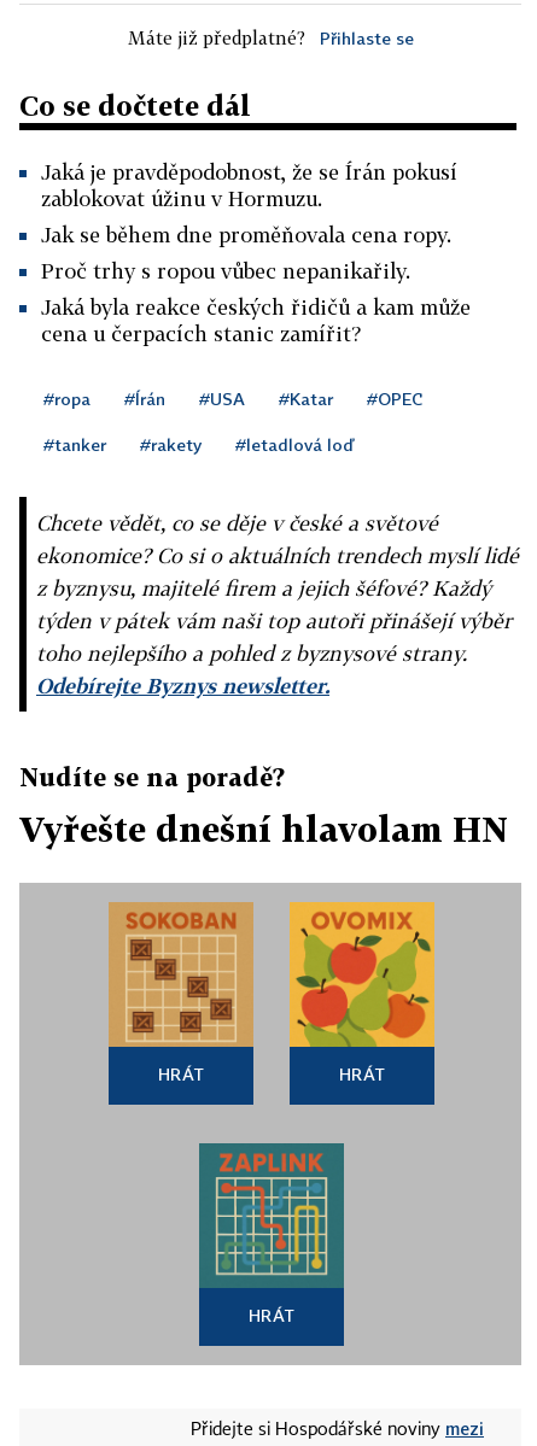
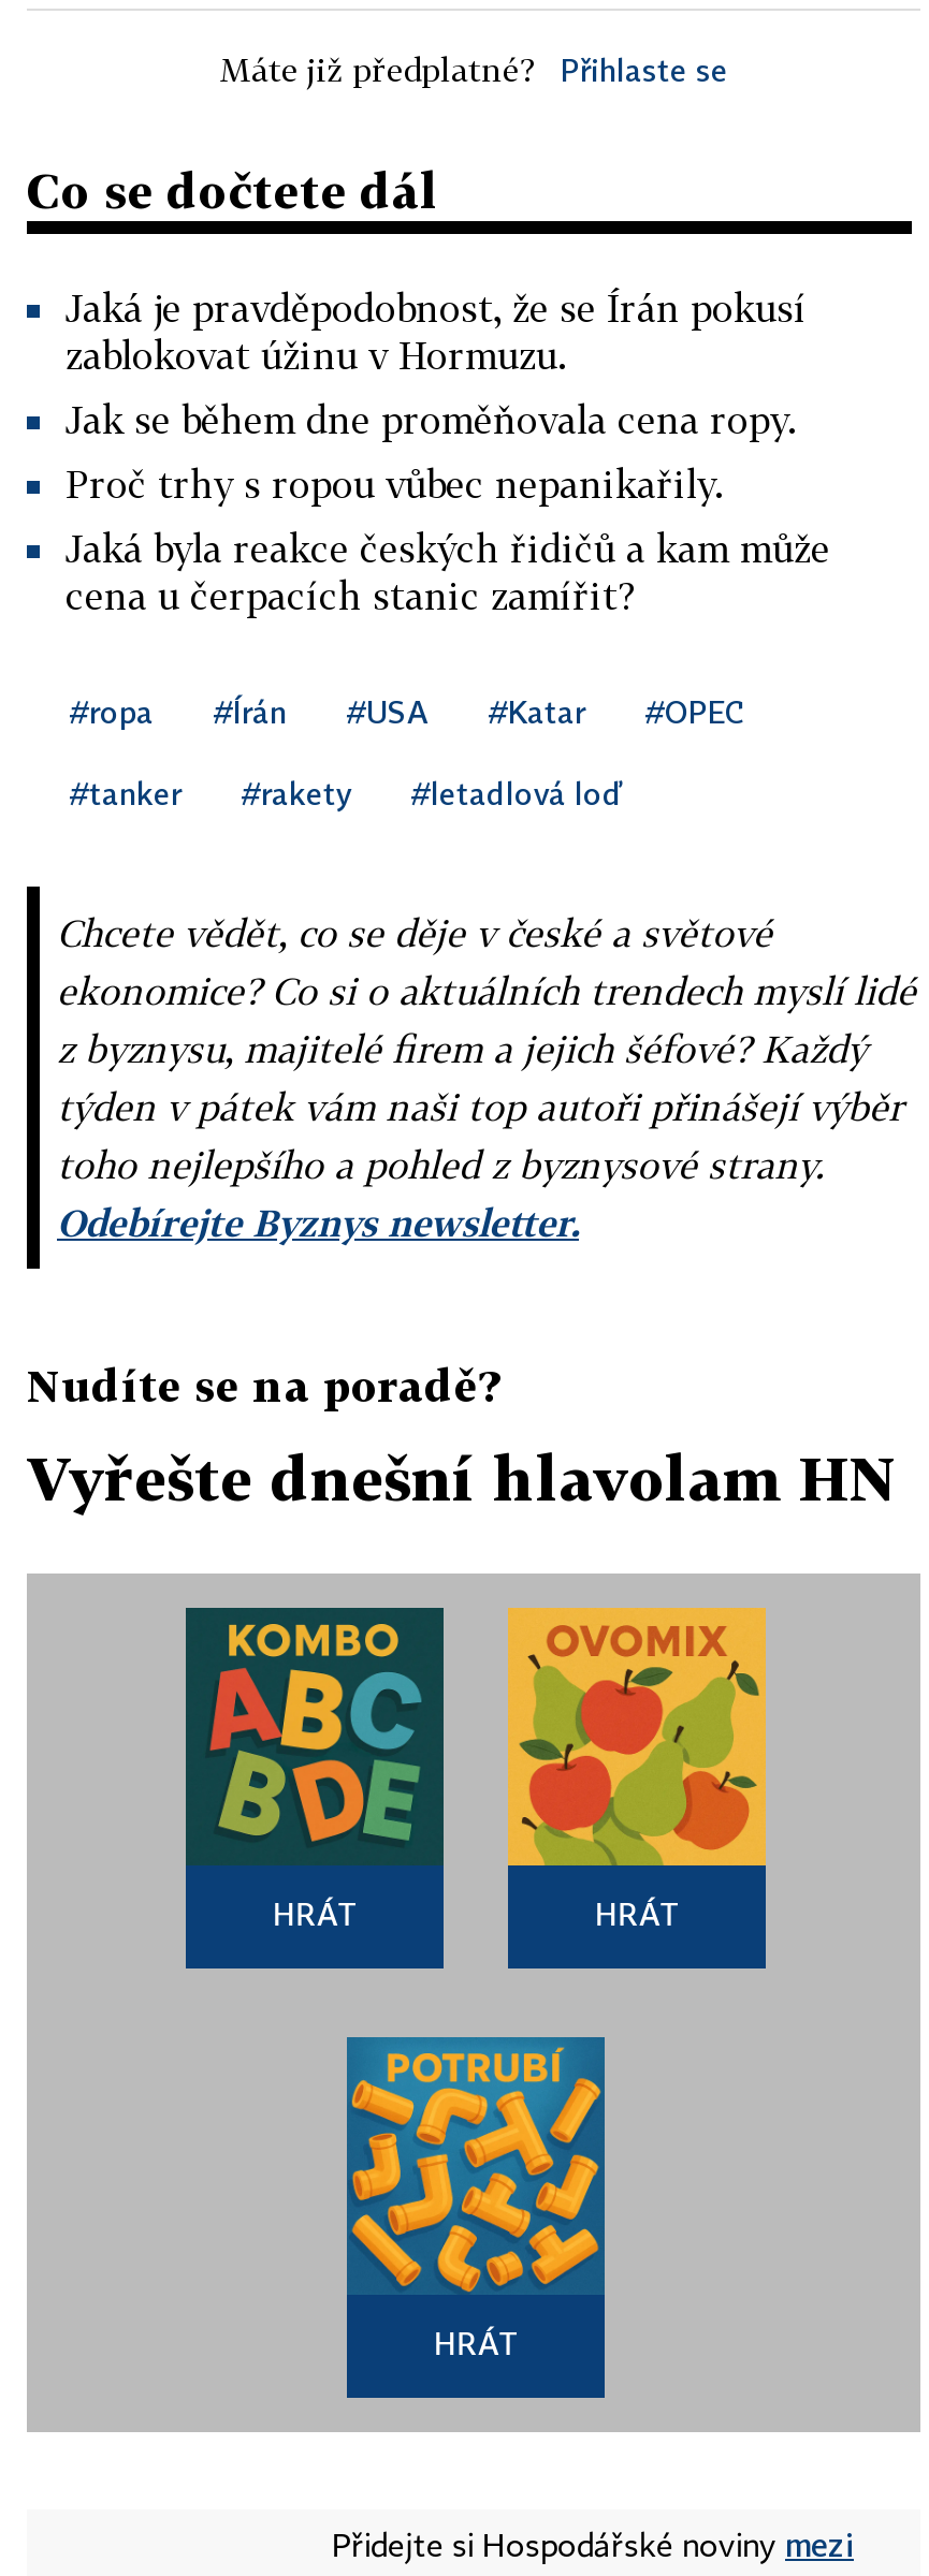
- [image]
+ [image]

- [image]
+ [image]
